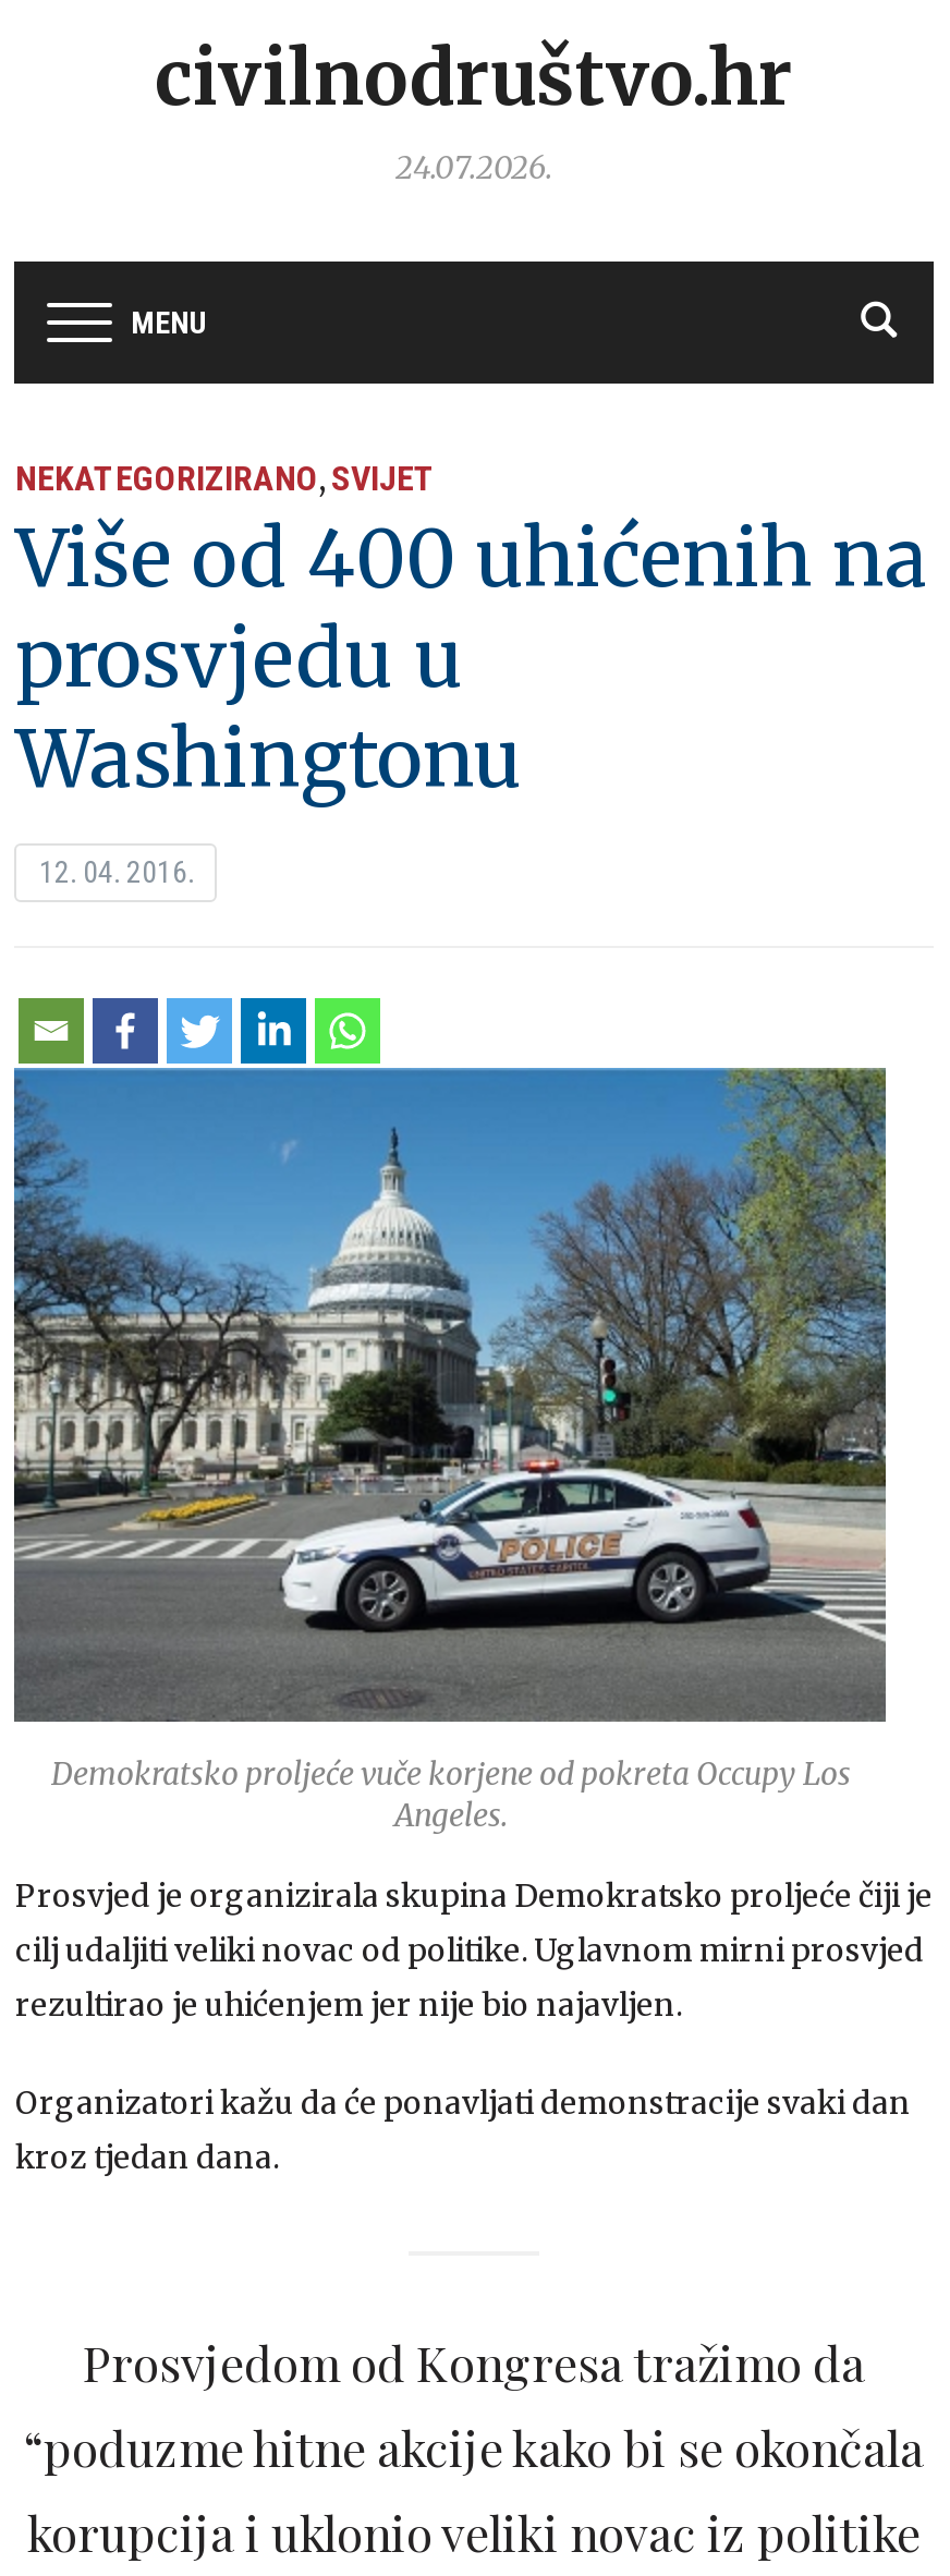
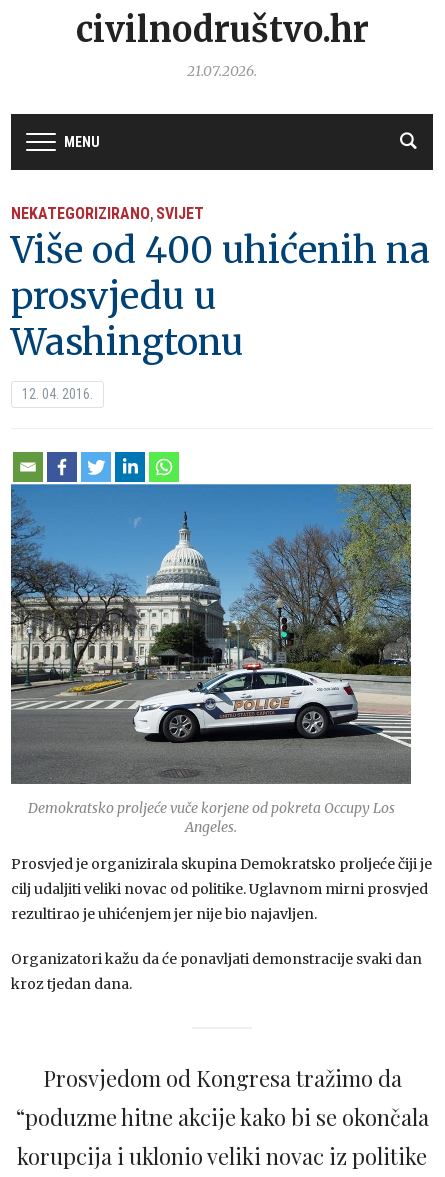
- 24.07.2026.
+ 21.07.2026.
